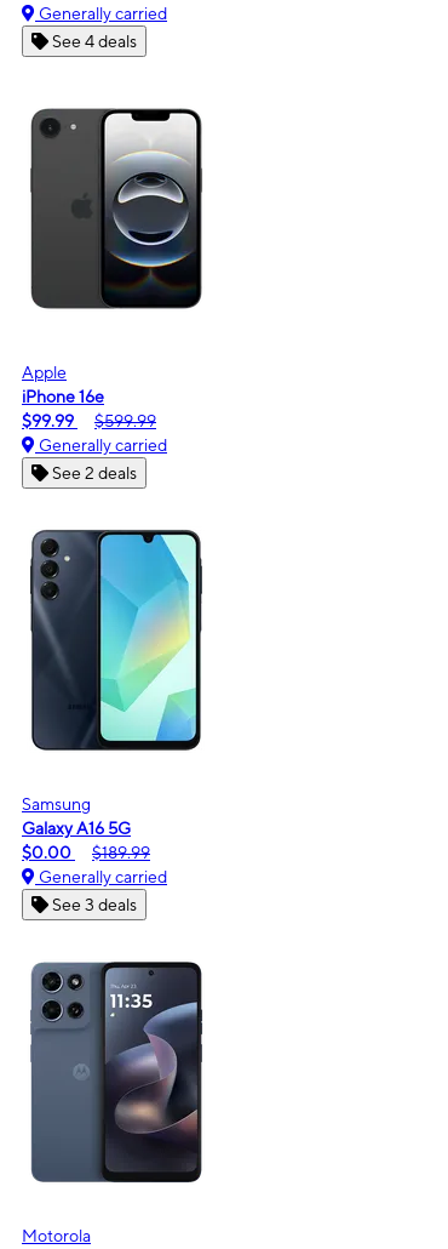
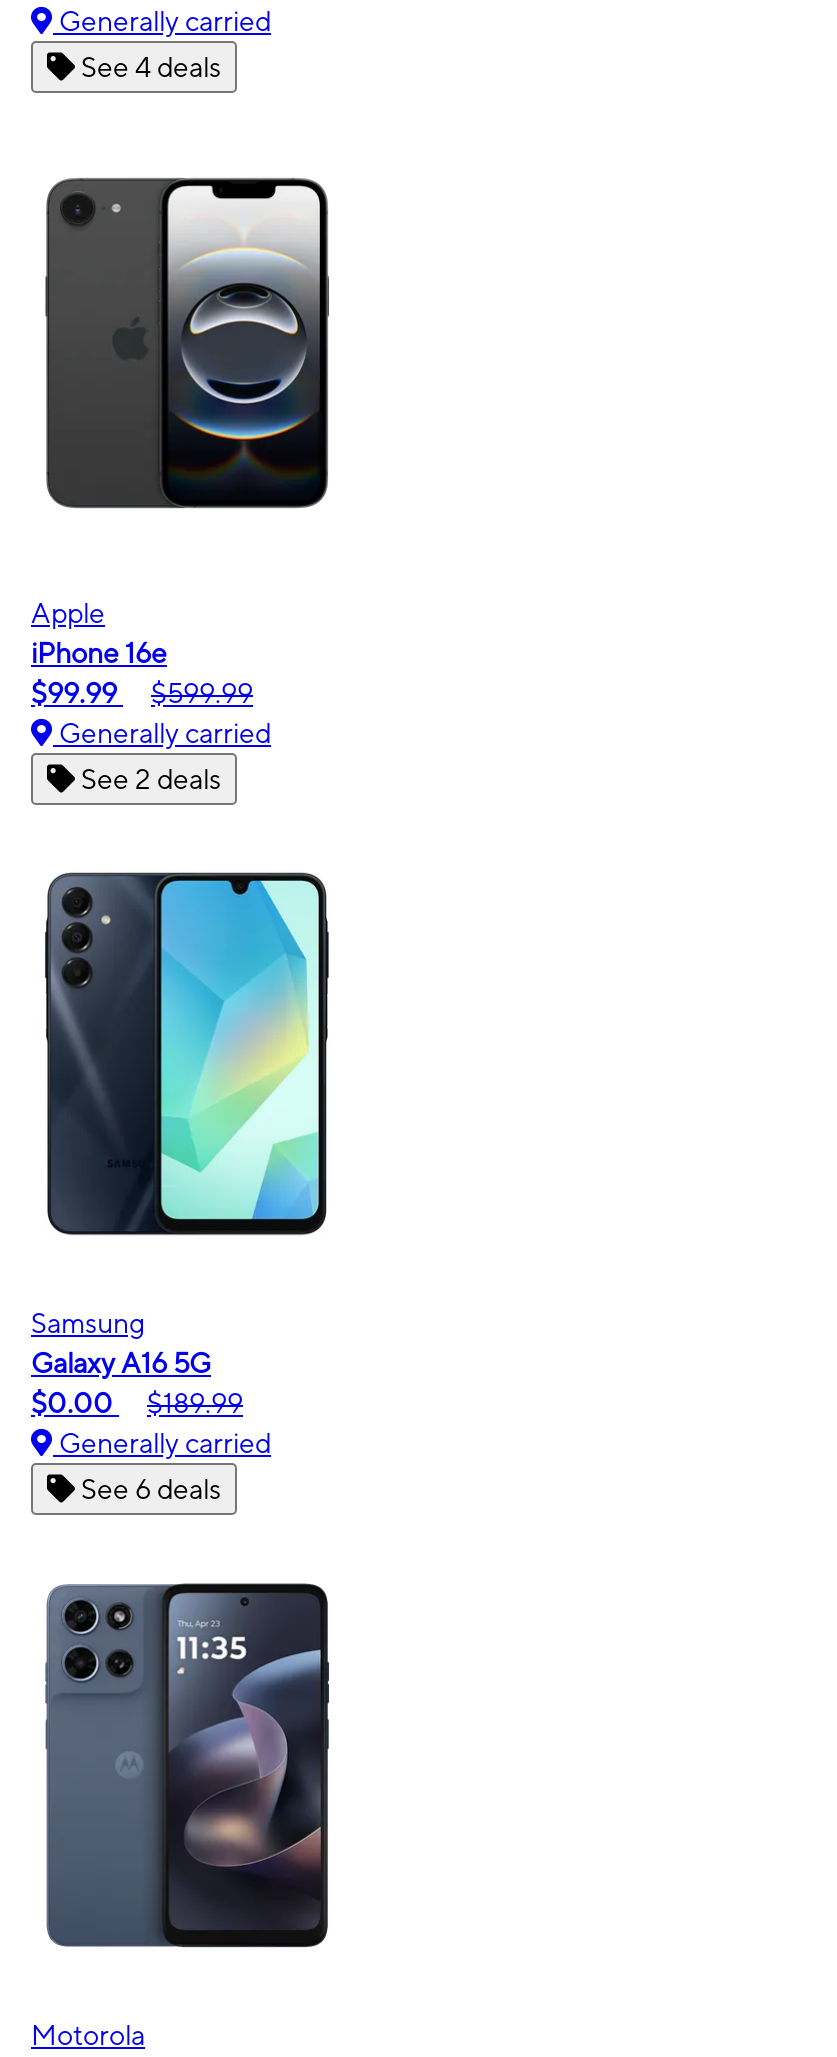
- See 3 deals
+ See 6 deals
